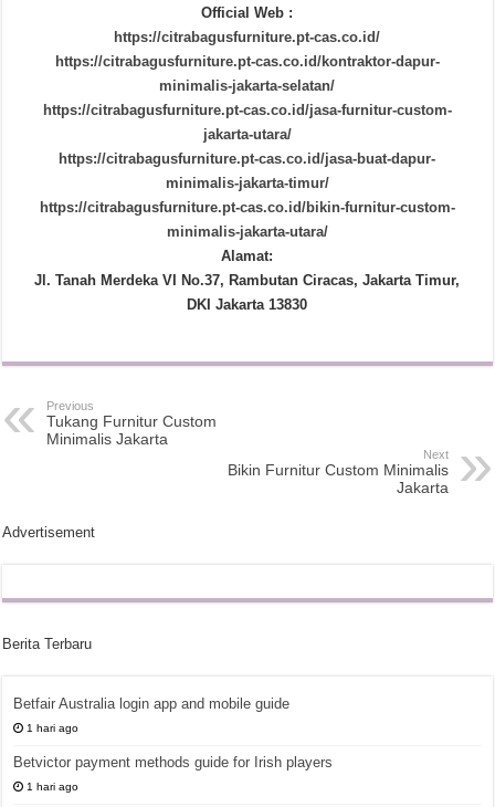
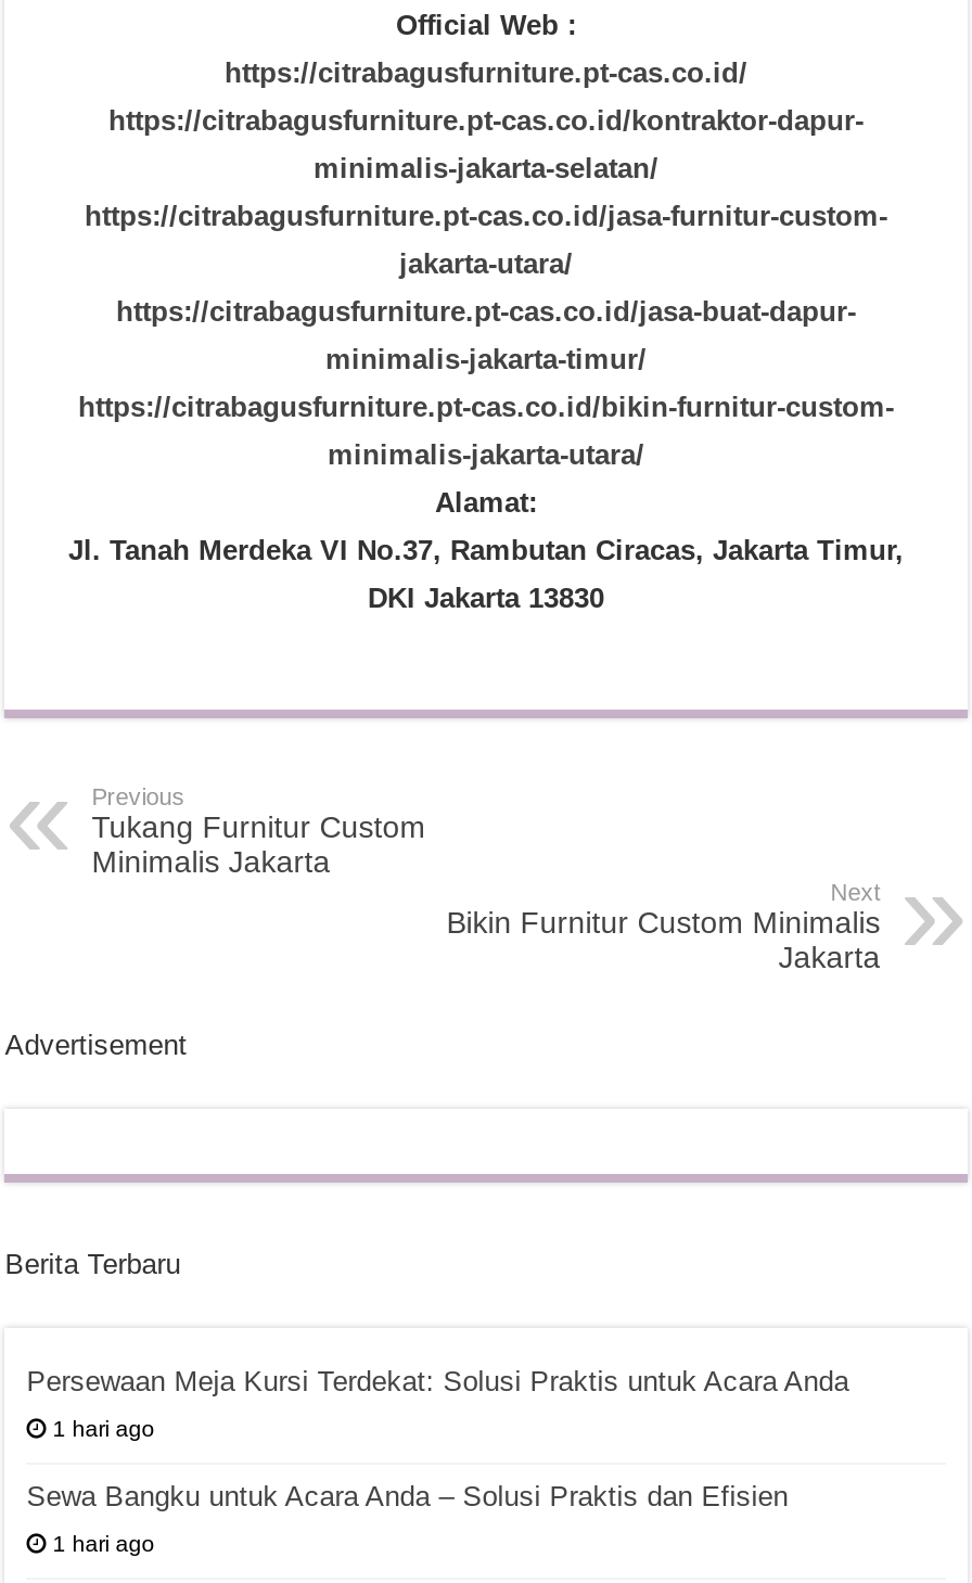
- Betfair Australia login app and mobile guide
+ Persewaan Meja Kursi Terdekat: Solusi Praktis untuk Acara Anda

- Betvictor payment methods guide for Irish players
+ Sewa Bangku untuk Acara Anda – Solusi Praktis dan Efisien
